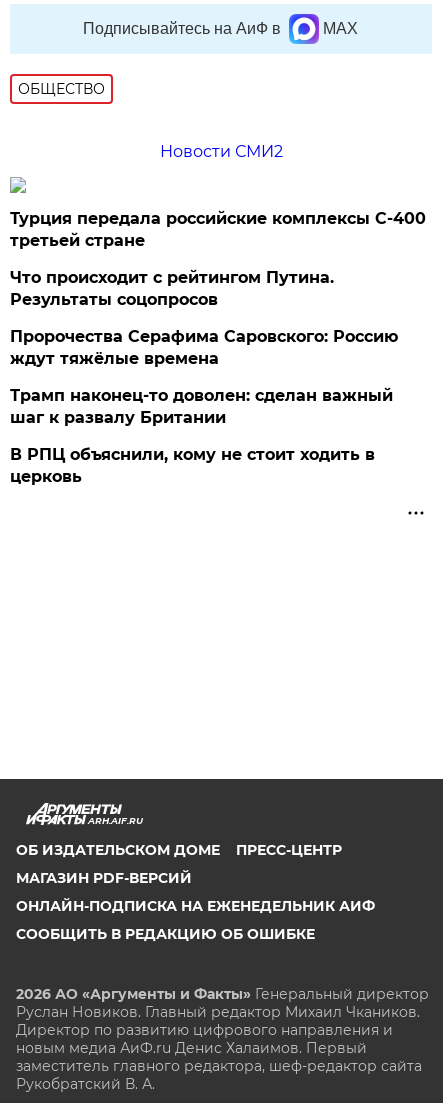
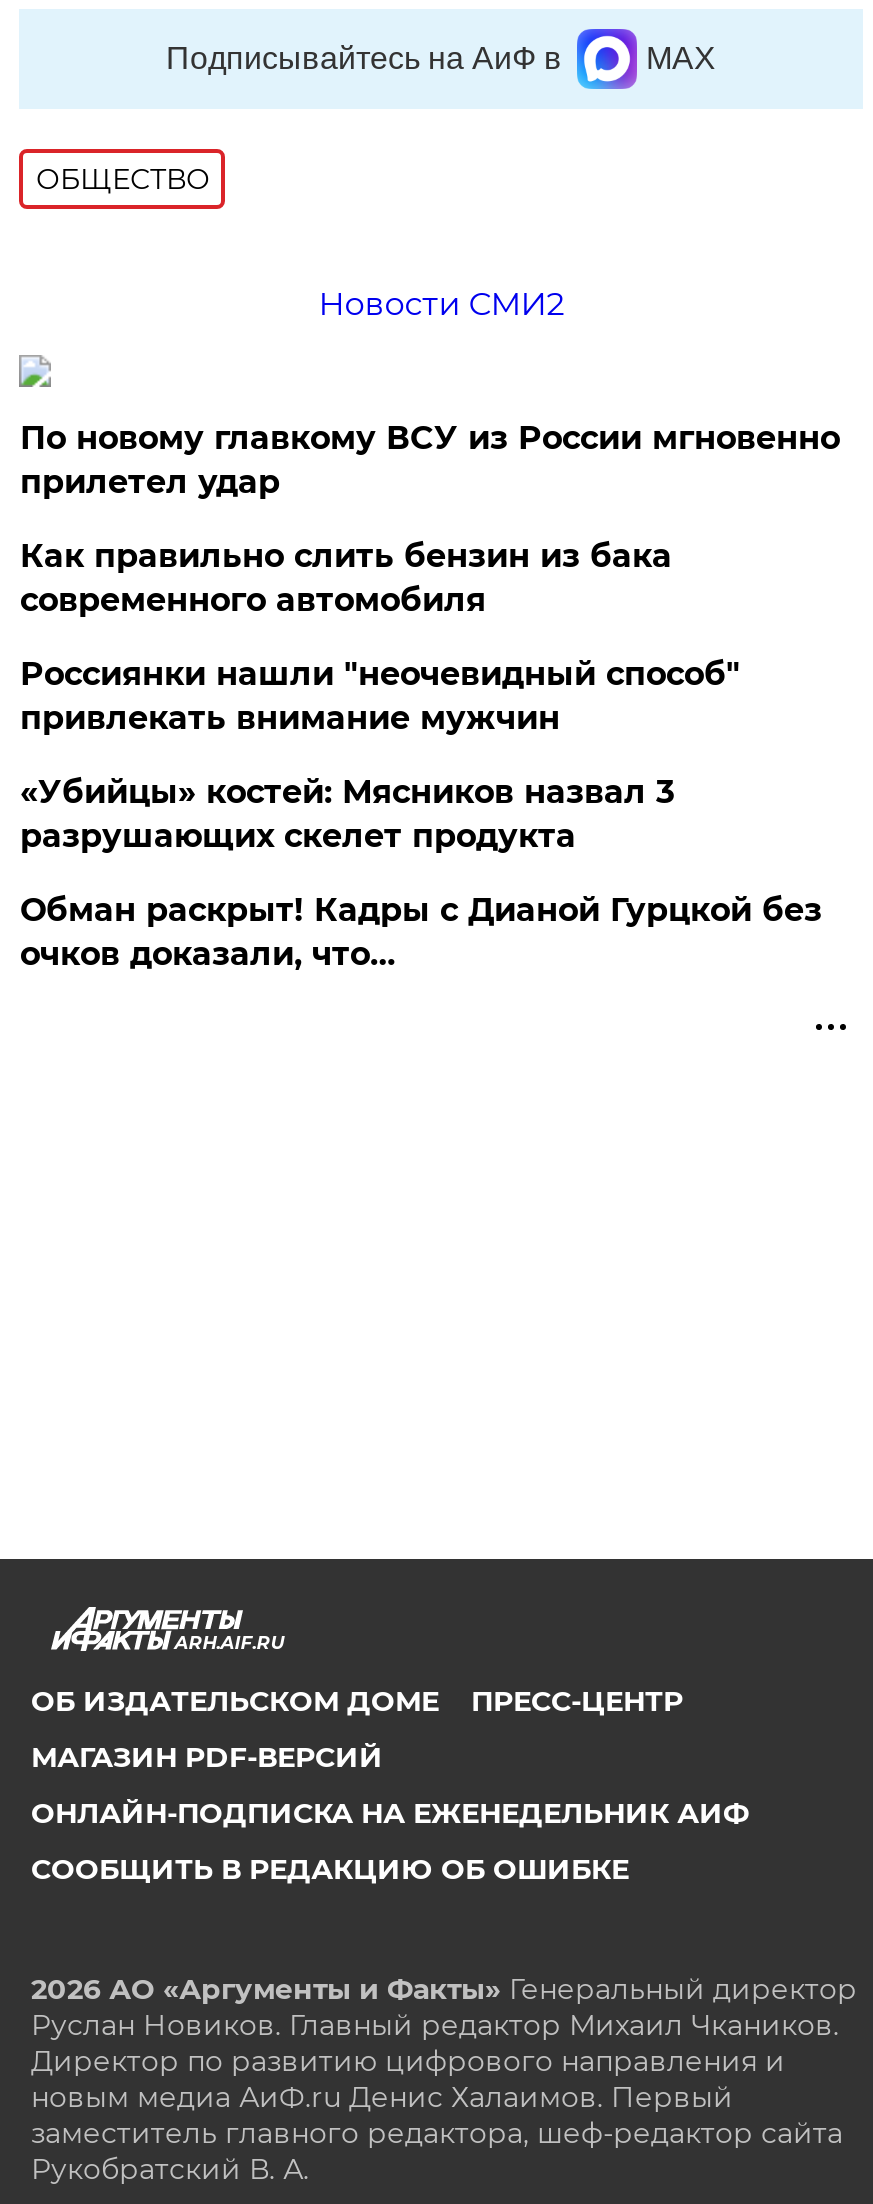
- Турция передала российские комплексы С-400
- третьей стране
+ По новому главкому ВСУ из России мгновенно
+ прилетел удар

- Что происходит с рейтингом Путина.
- Результаты соцопросов
+ Как правильно слить бензин из бака
+ современного автомобиля

- Пророчества Серафима Саровского: Россию
- ждут тяжёлые времена
+ Россиянки нашли "неочевидный способ"
+ привлекать внимание мужчин

- Трамп наконец-то доволен: сделан важный
- шаг к развалу Британии
+ «Убийцы» костей: Мясников назвал 3
+ разрушающих скелет продукта

- В РПЦ объяснили, кому не стоит ходить в
- церковь
+ Обман раскрыт! Кадры с Дианой Гурцкой без
+ очков доказали, что…
